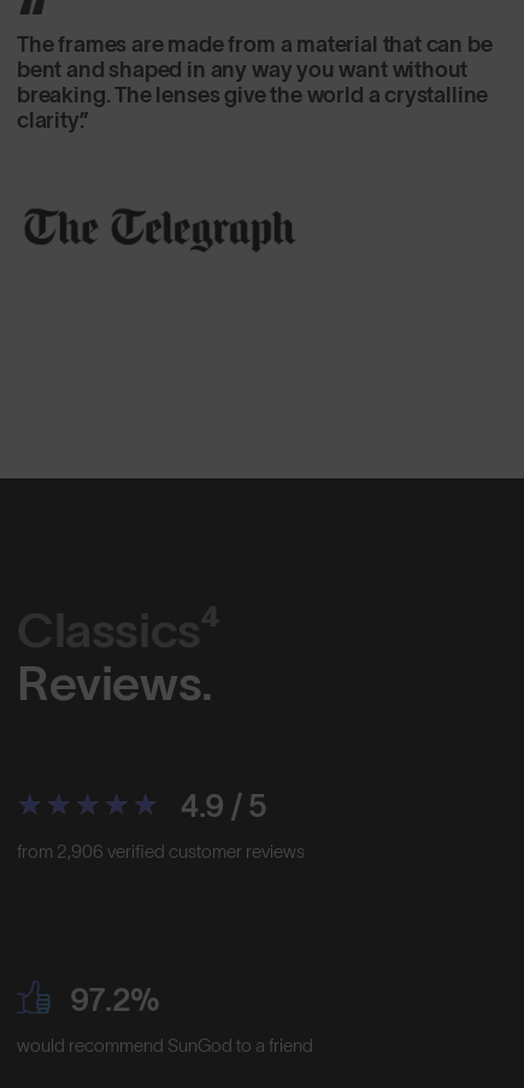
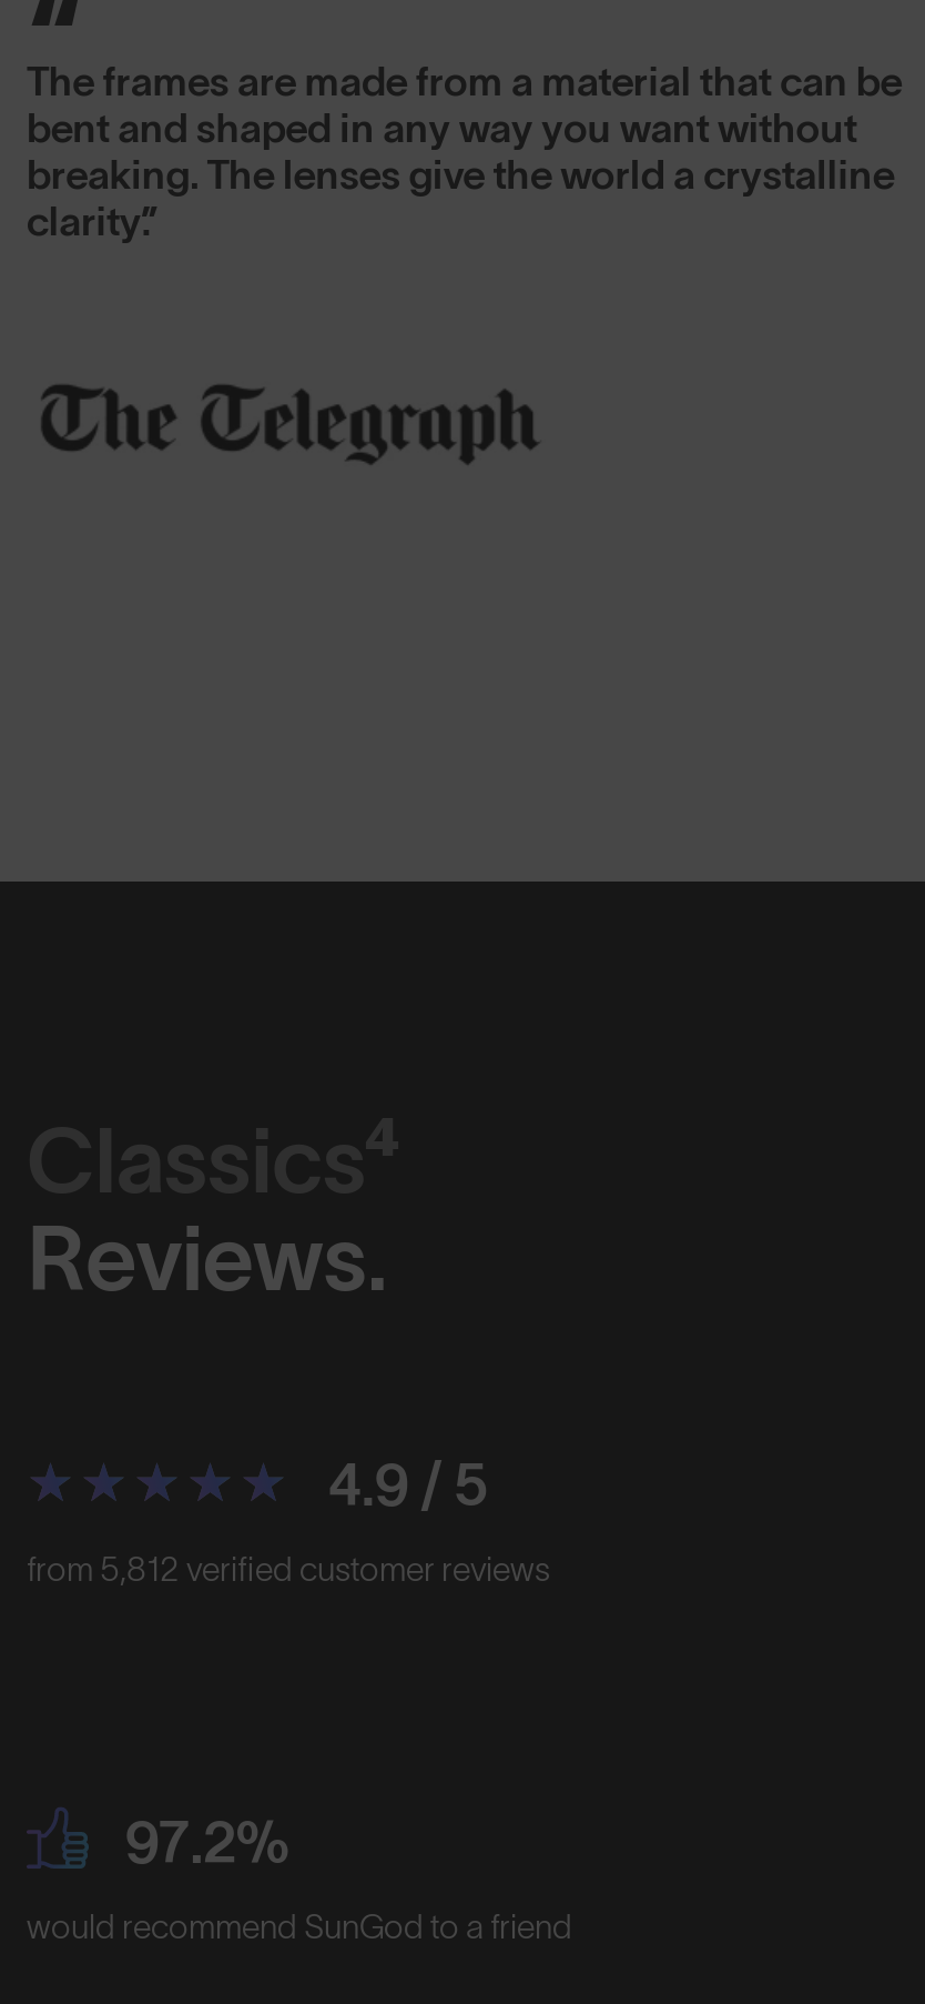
- from 2,906 verified customer reviews
+ from 5,812 verified customer reviews
